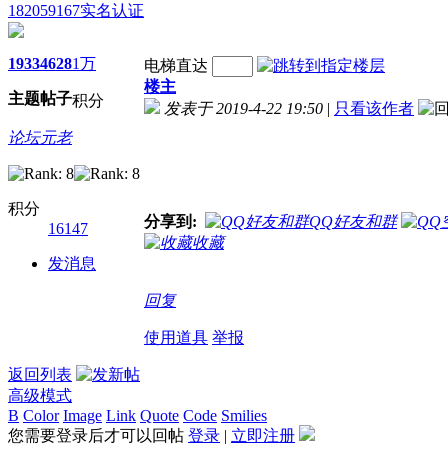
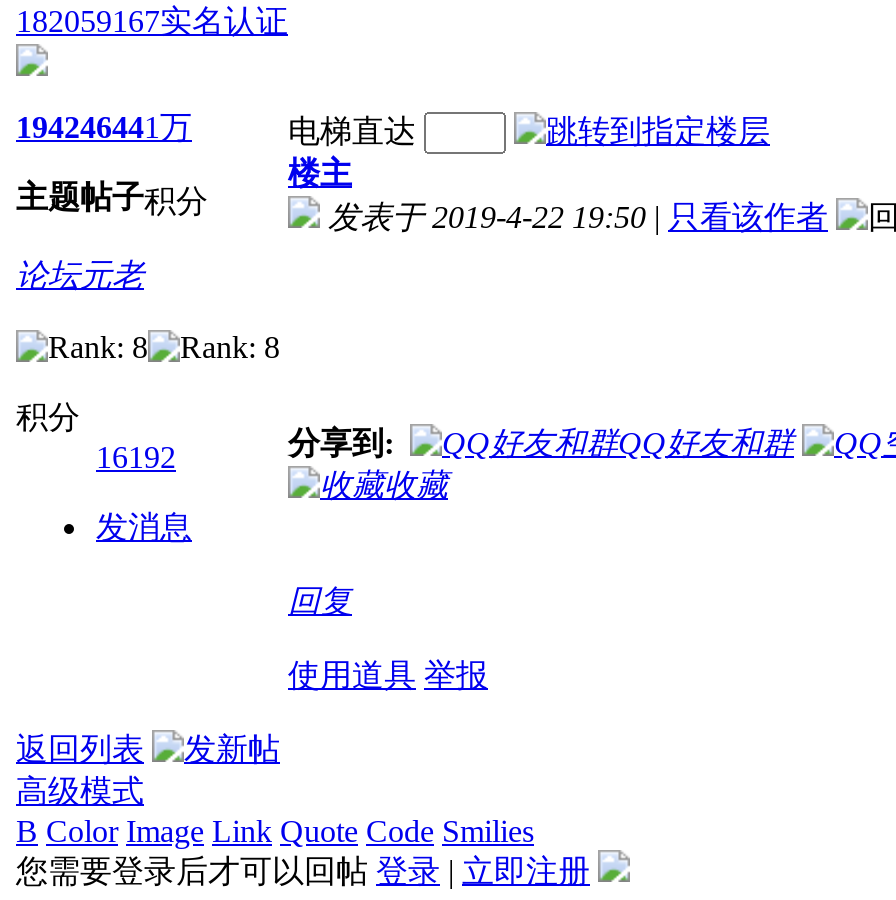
- 1933
+ 1942

- 4628
+ 4644

- 16147
+ 16192
